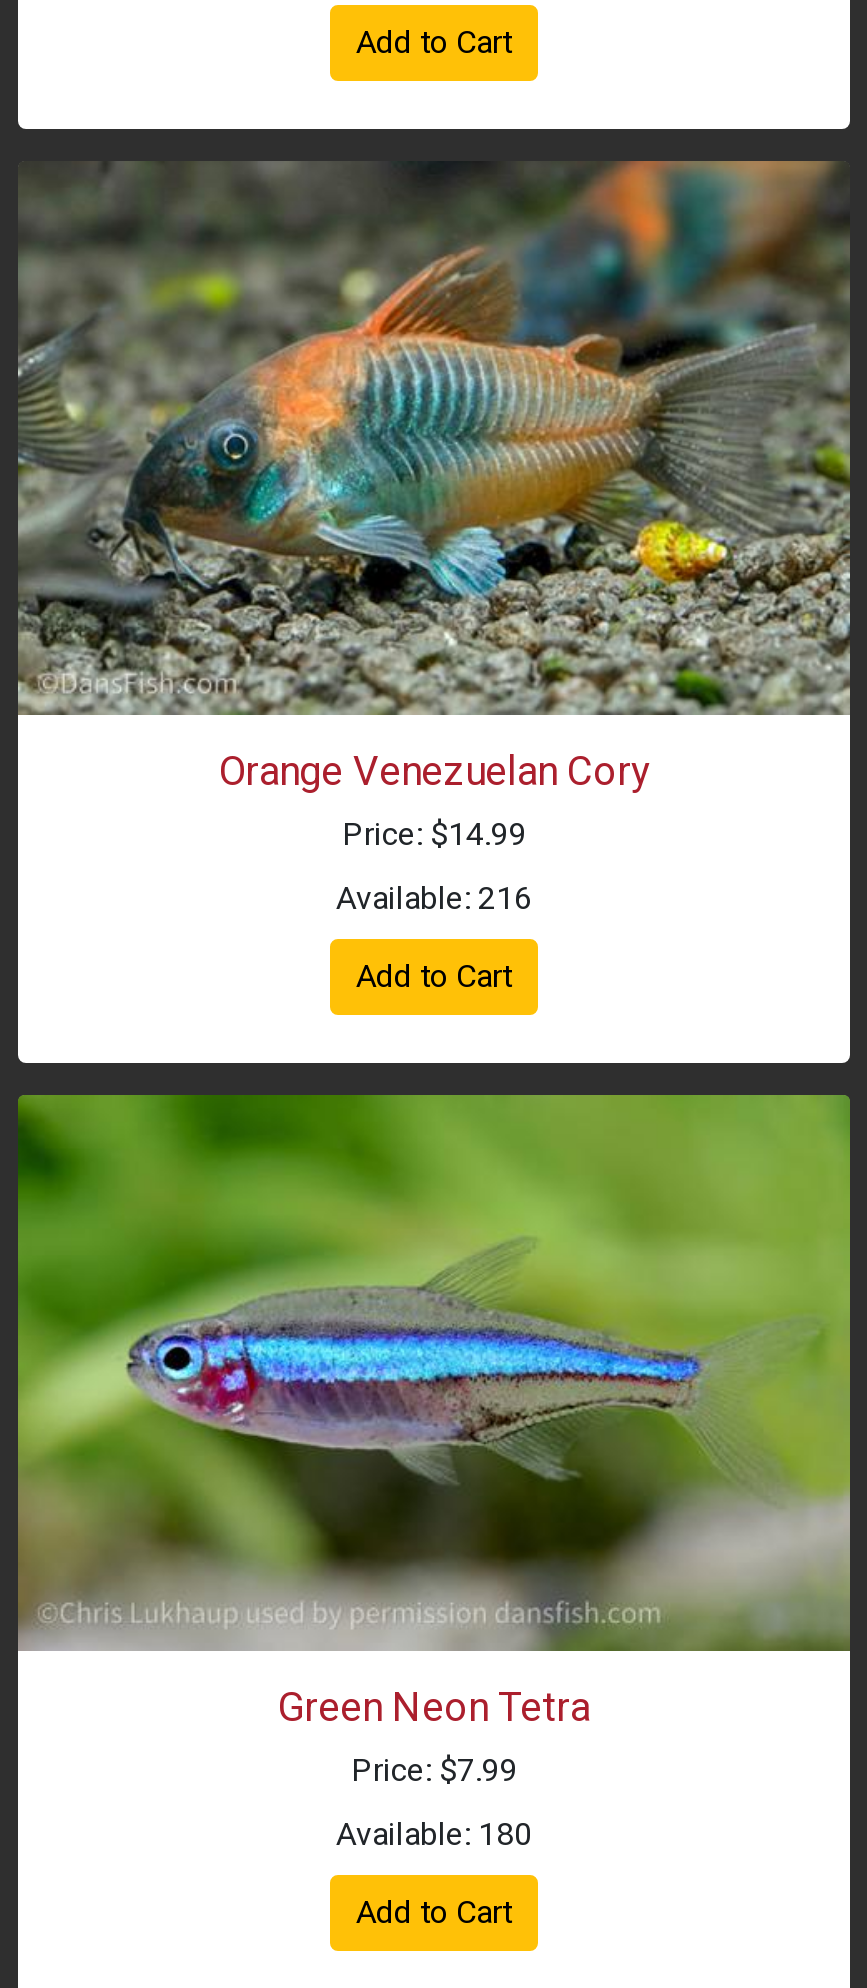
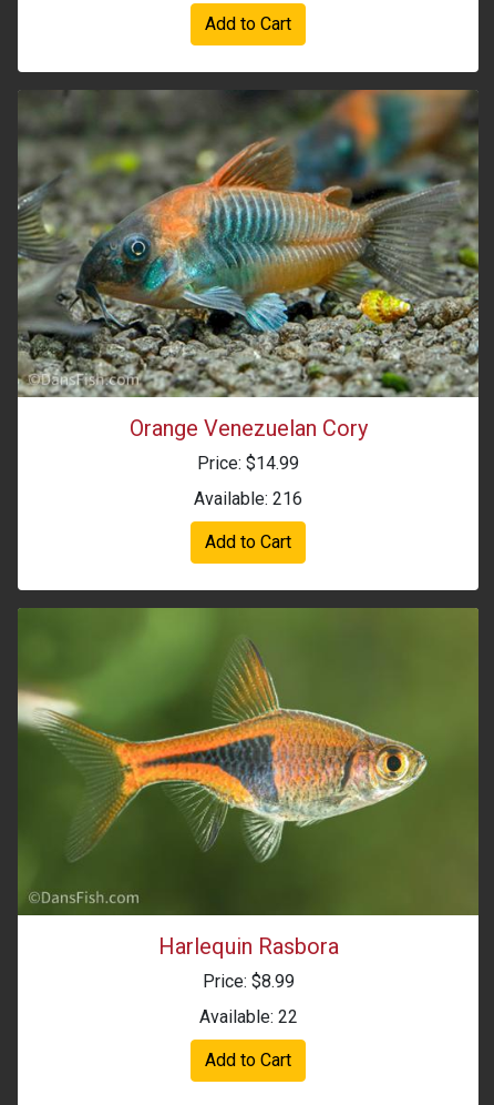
- [image]
- Green Neon Tetra
- Price: $7.99
+ [image]
+ Harlequin Rasbora
+ Price: $8.99

- Available: 180
+ Available: 22
